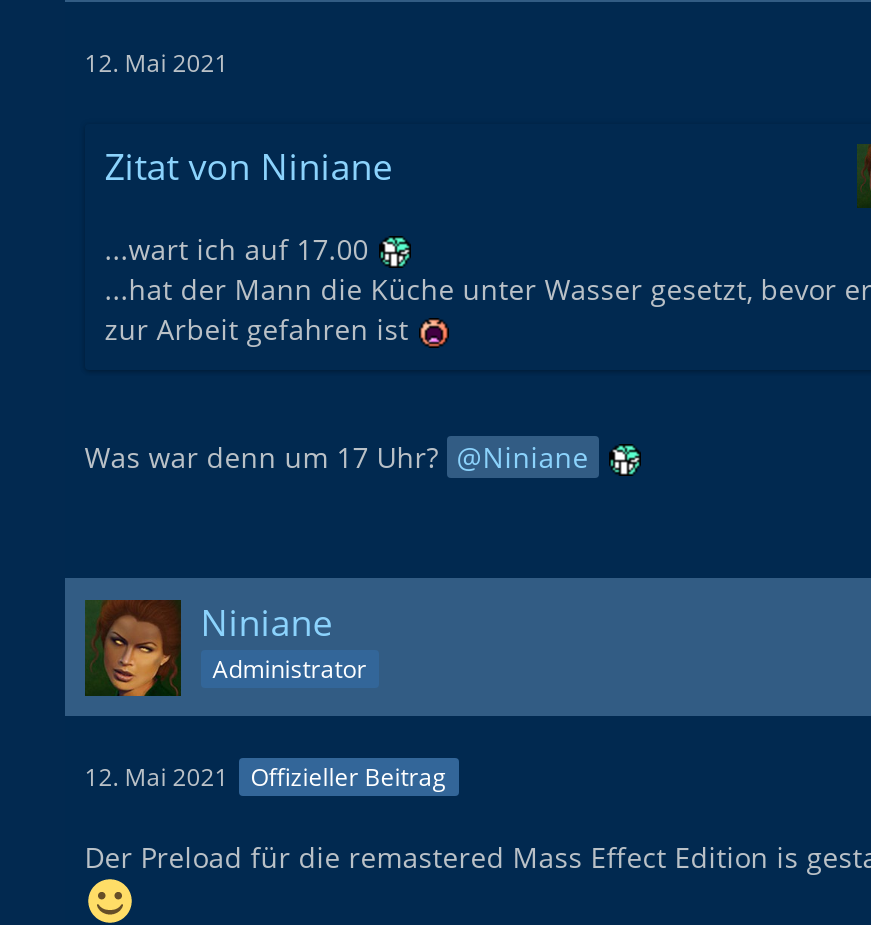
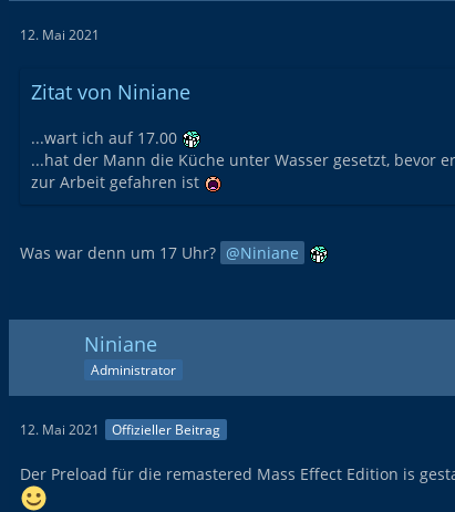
- [image]
